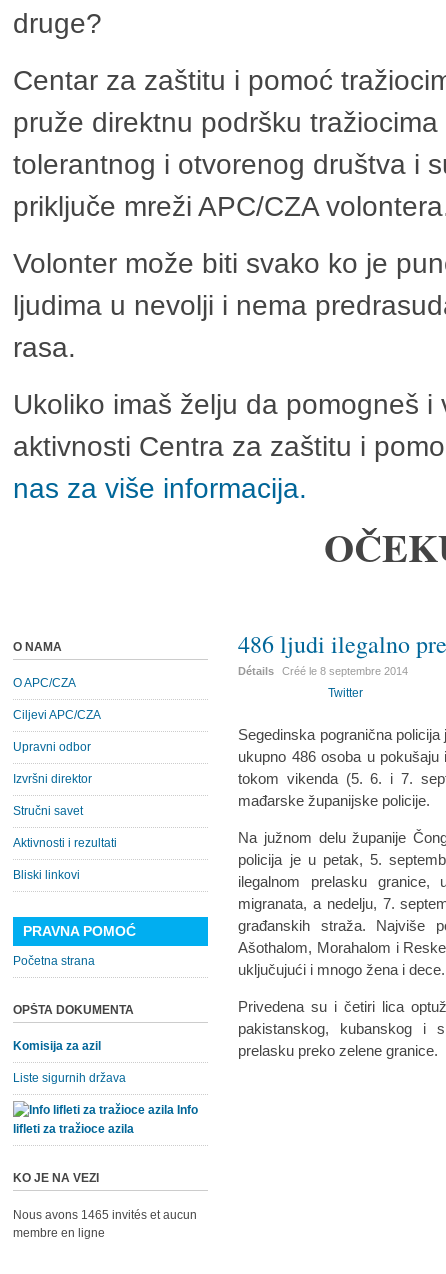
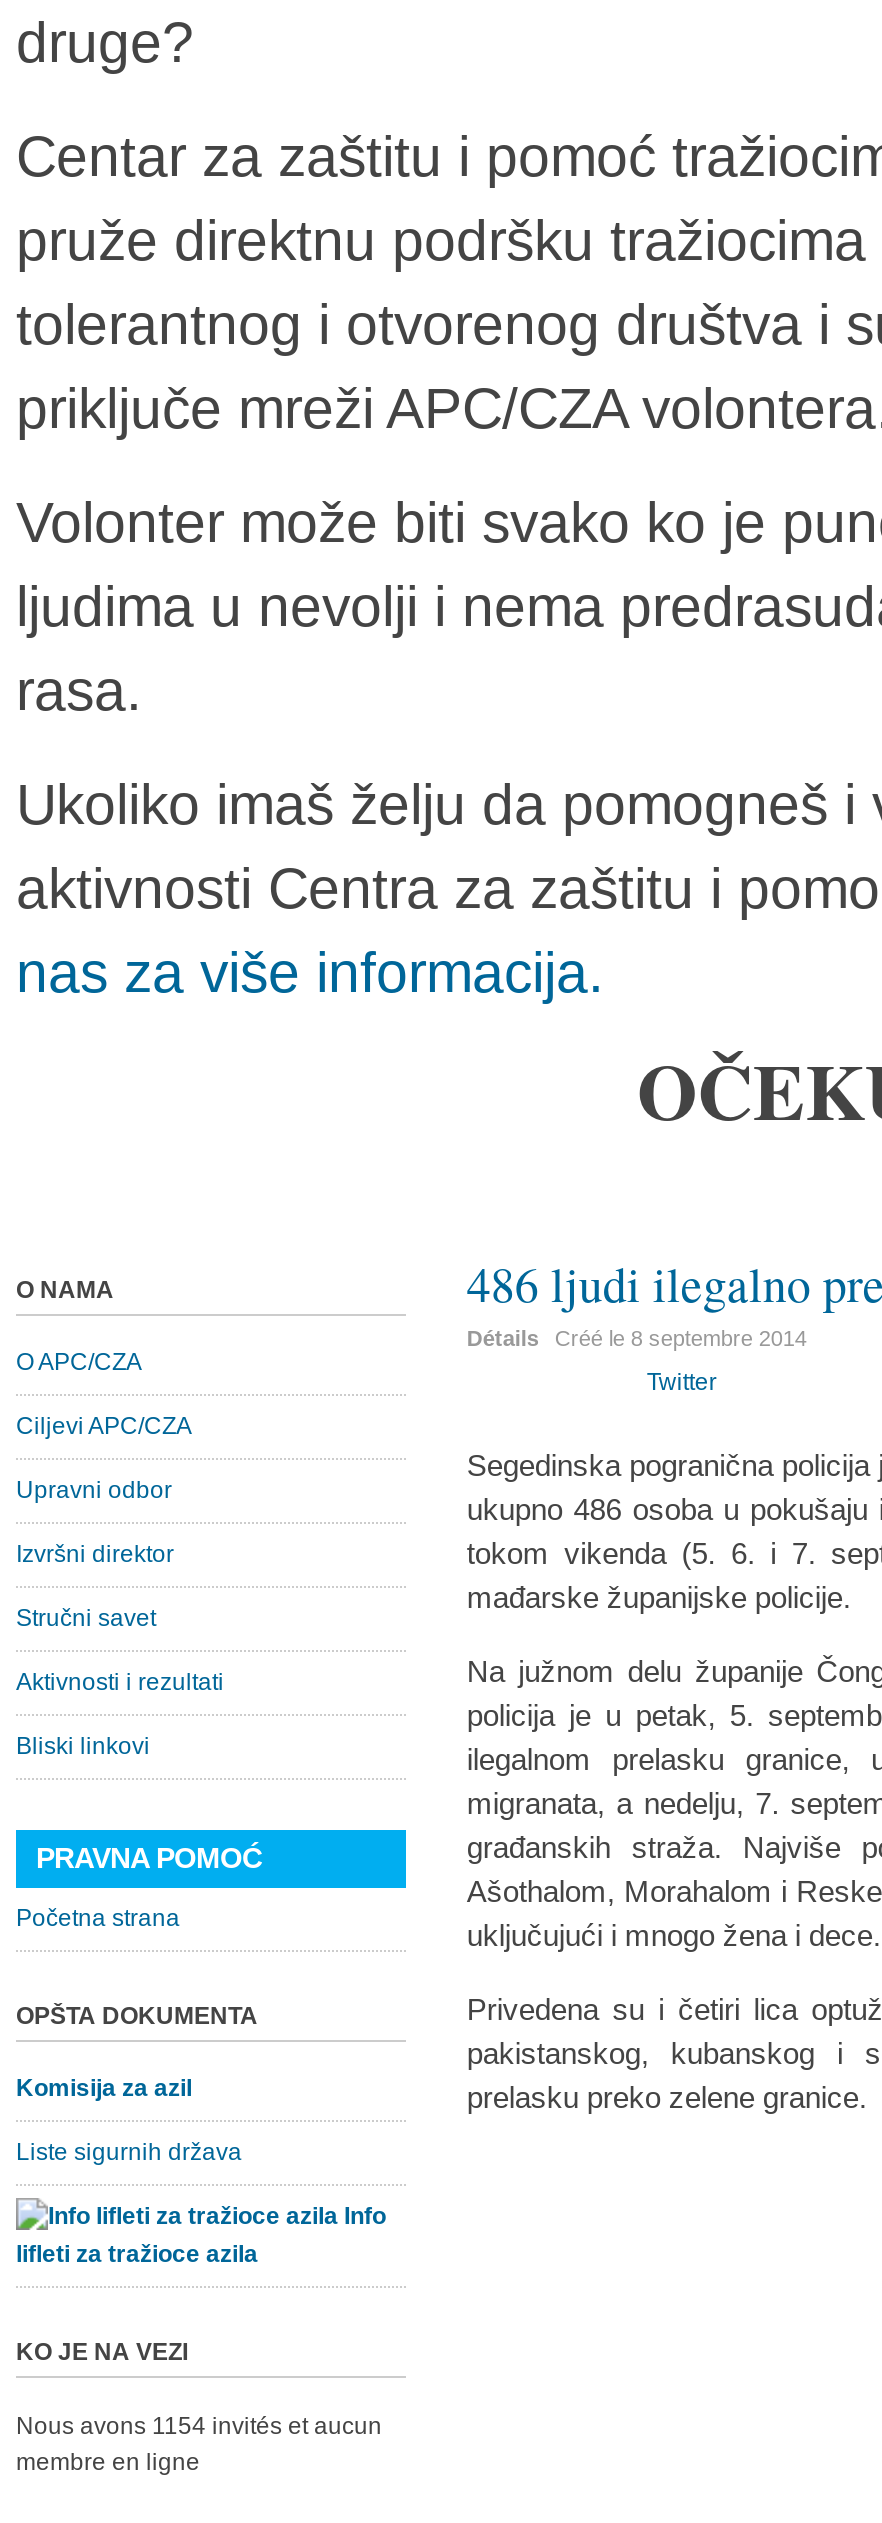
- Nous avons 1465 invités et aucun
+ Nous avons 1154 invités et aucun
